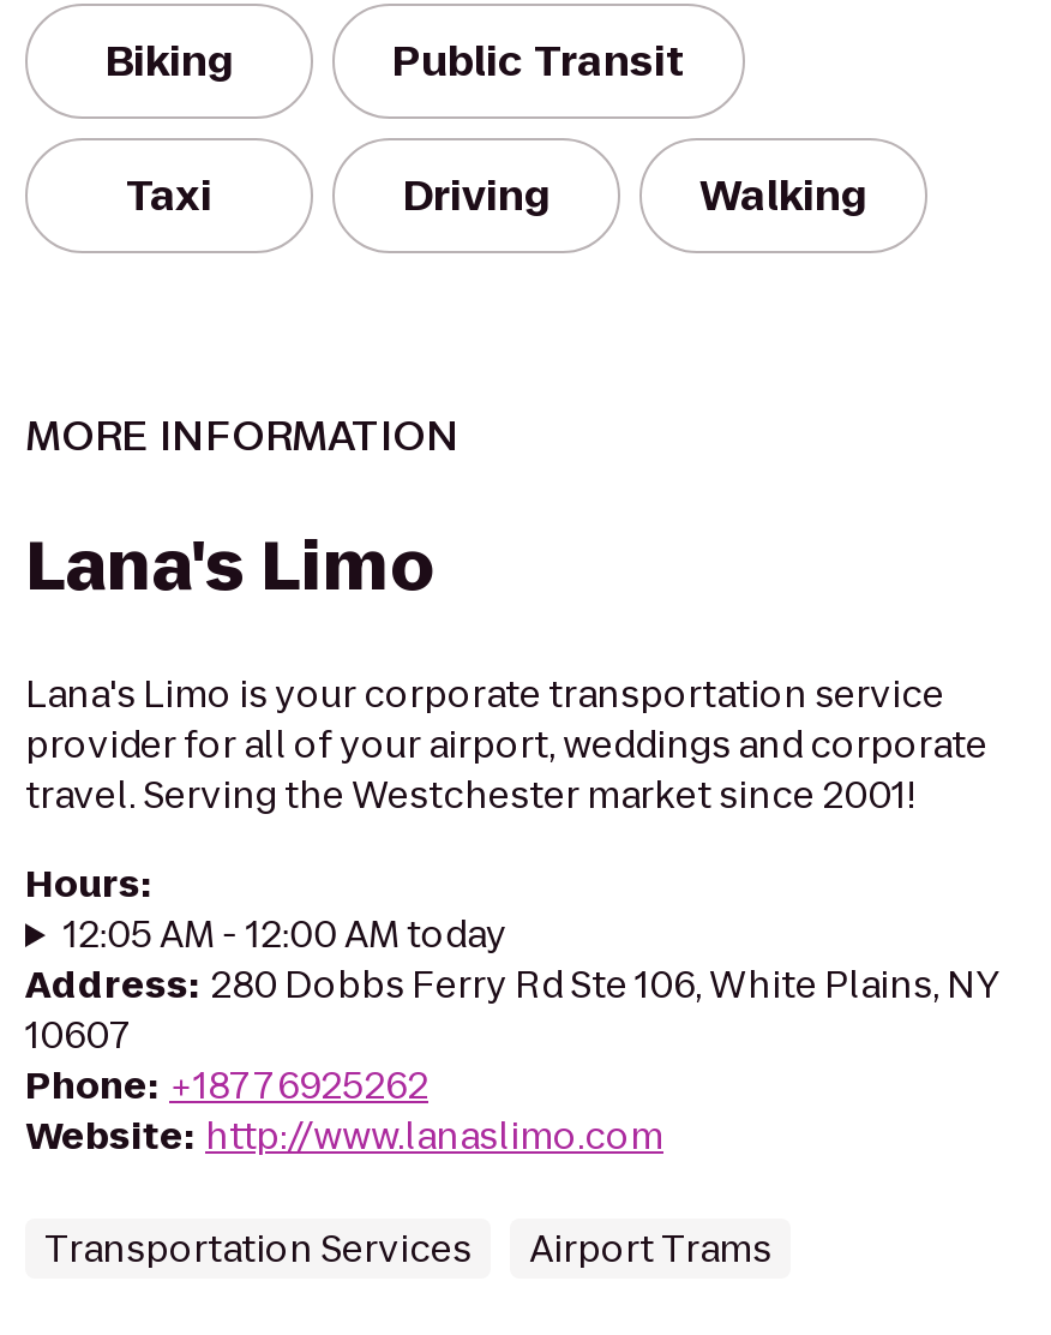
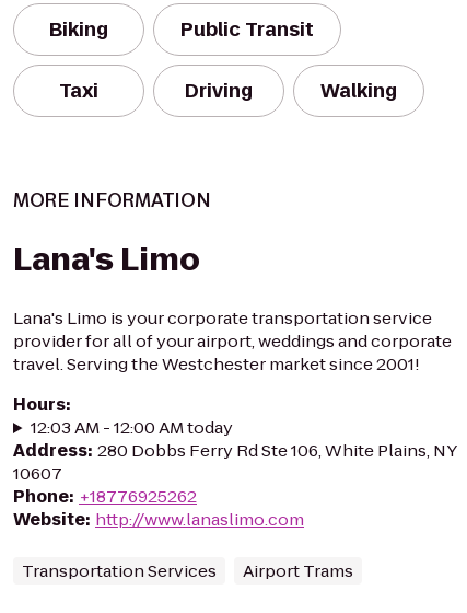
- 12:05 AM - 12:00 AM today
+ 12:03 AM - 12:00 AM today
